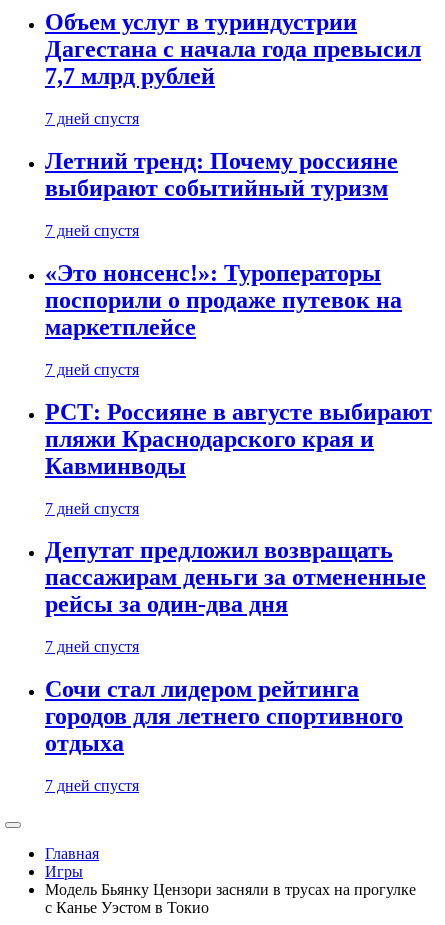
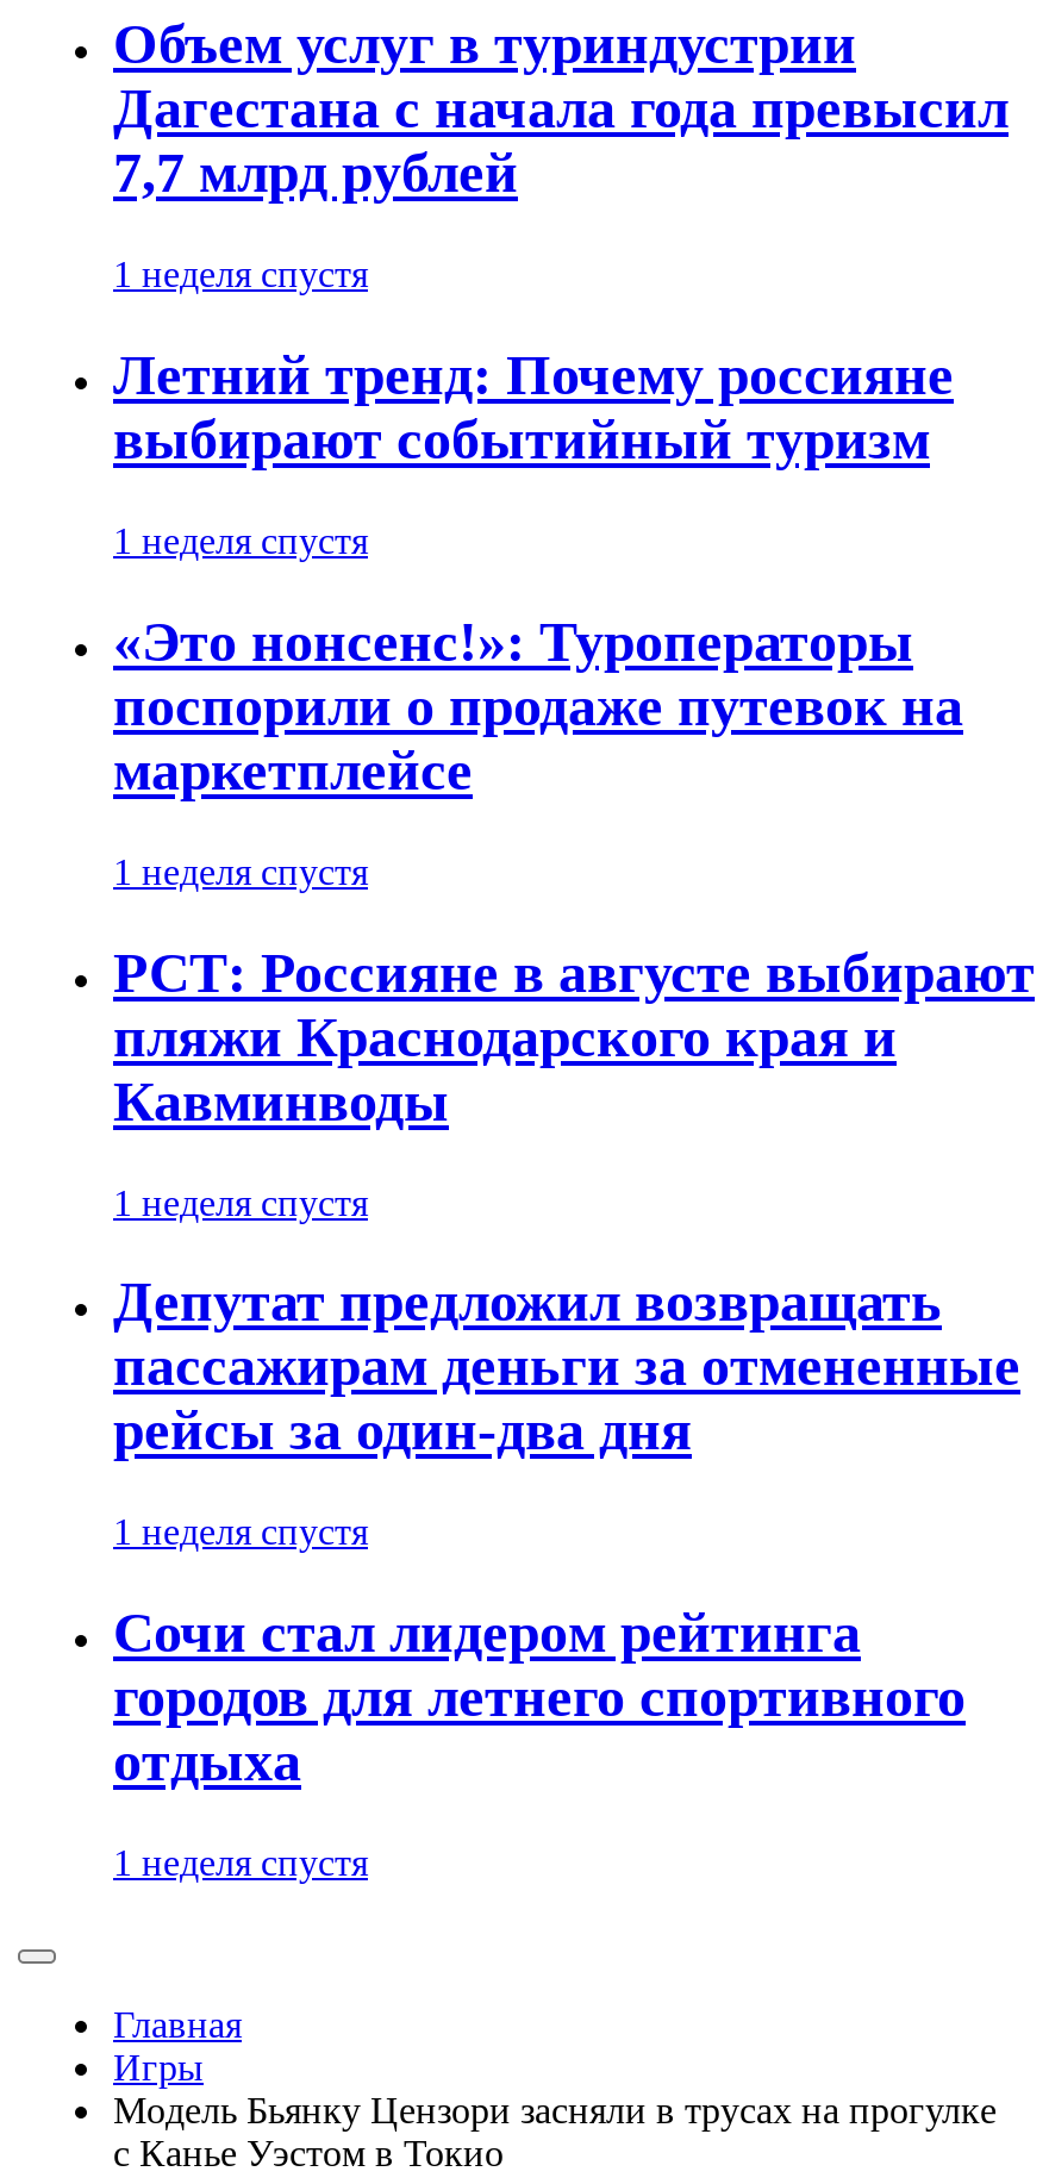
- 7 дней спустя
+ 1 неделя спустя

- 7 дней спустя
+ 1 неделя спустя

- 7 дней спустя
+ 1 неделя спустя

- 7 дней спустя
+ 1 неделя спустя

- 7 дней спустя
+ 1 неделя спустя

- 7 дней спустя
+ 1 неделя спустя
